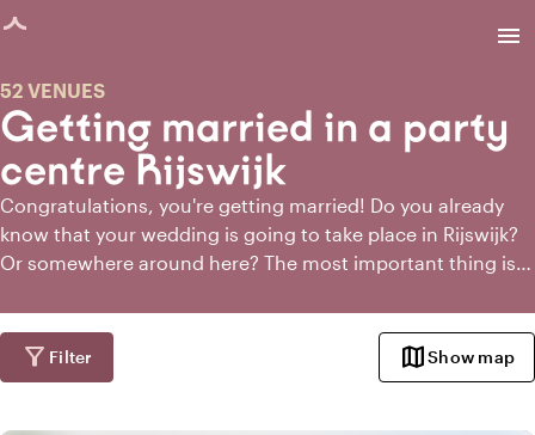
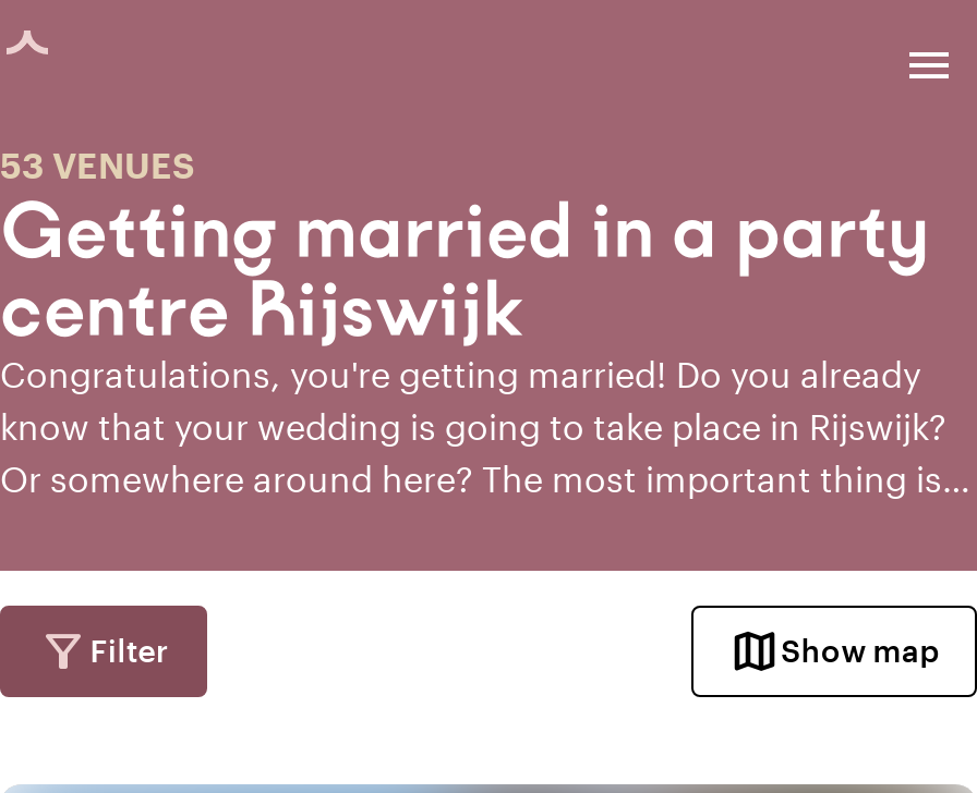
- 52 VENUES
+ 53 VENUES
